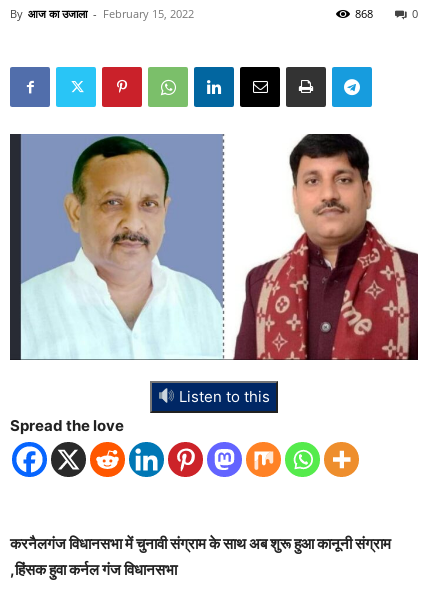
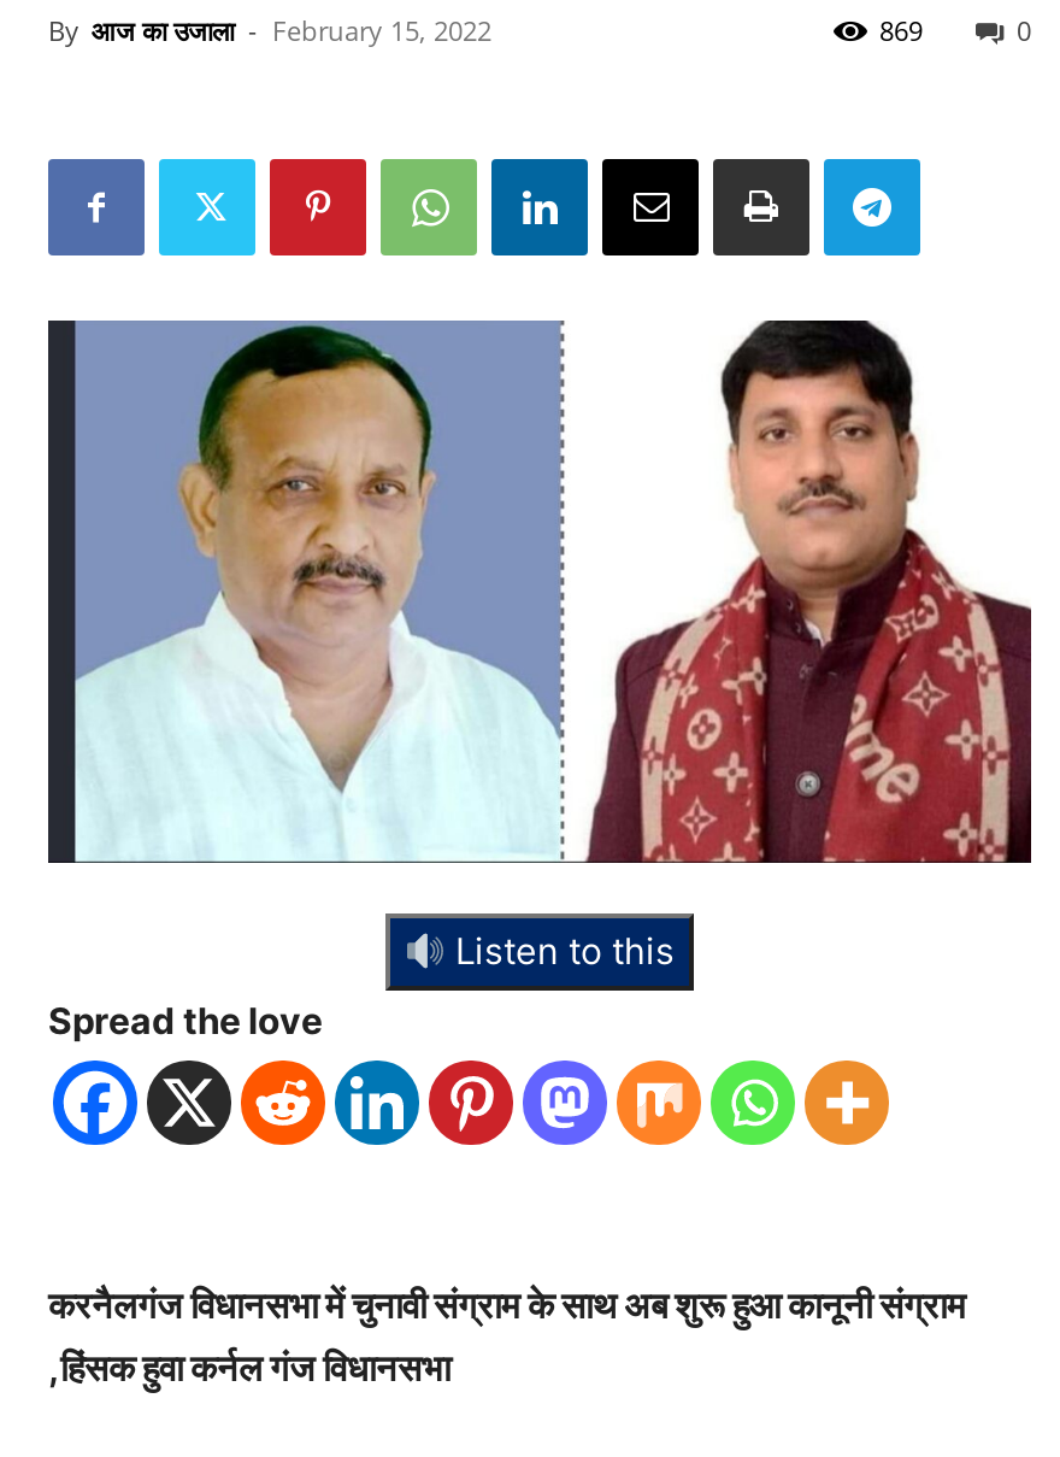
- 868
+ 869
